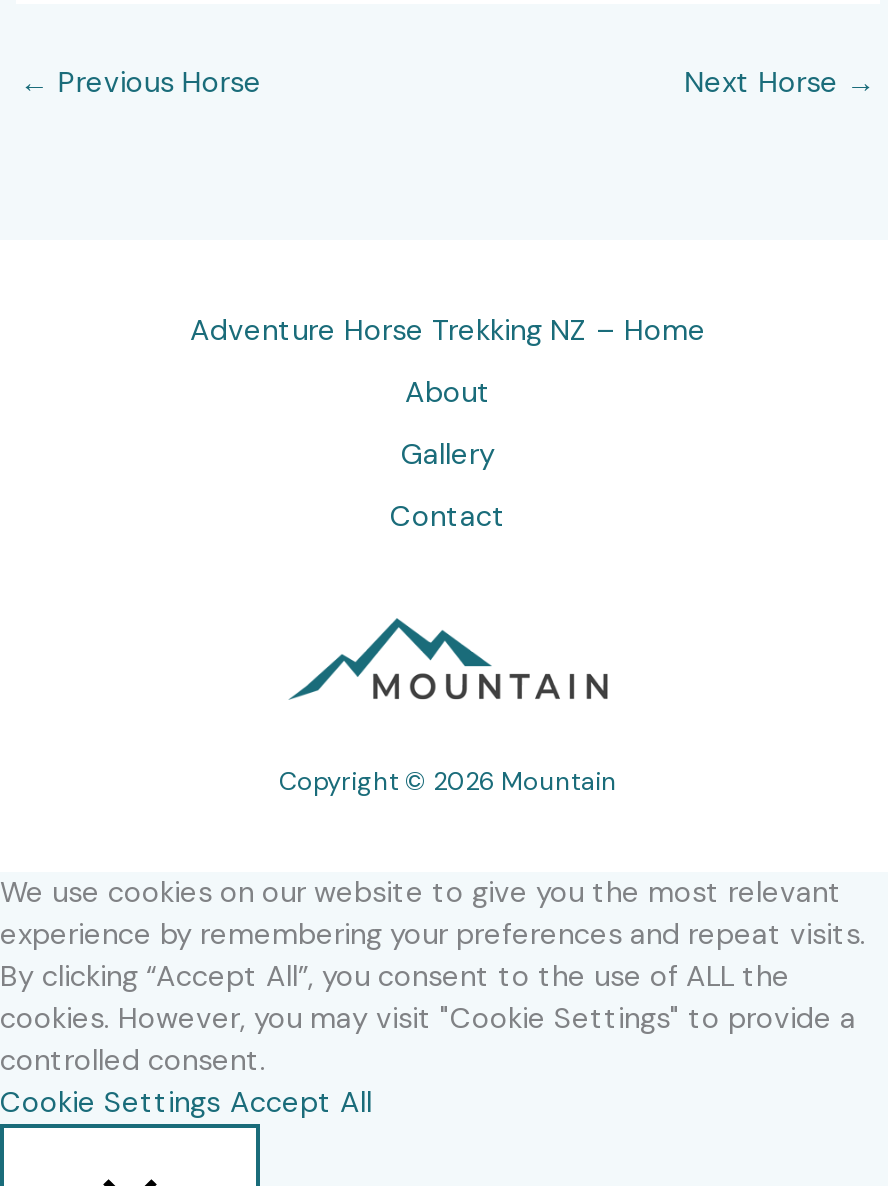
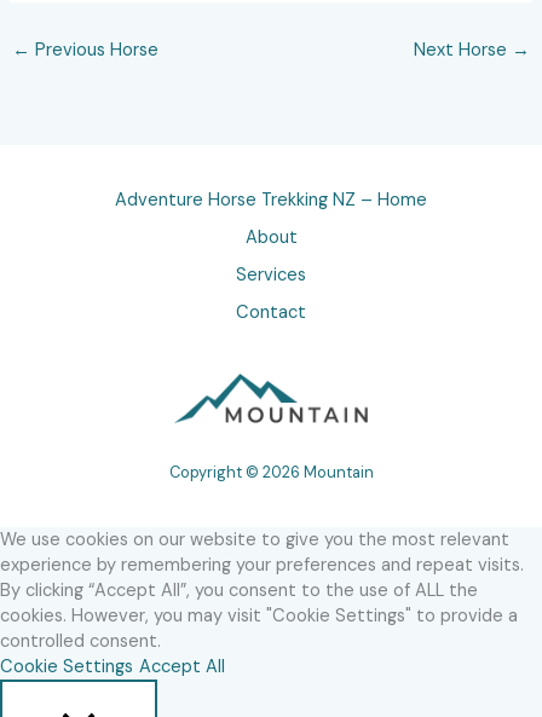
- Gallery
+ Services
